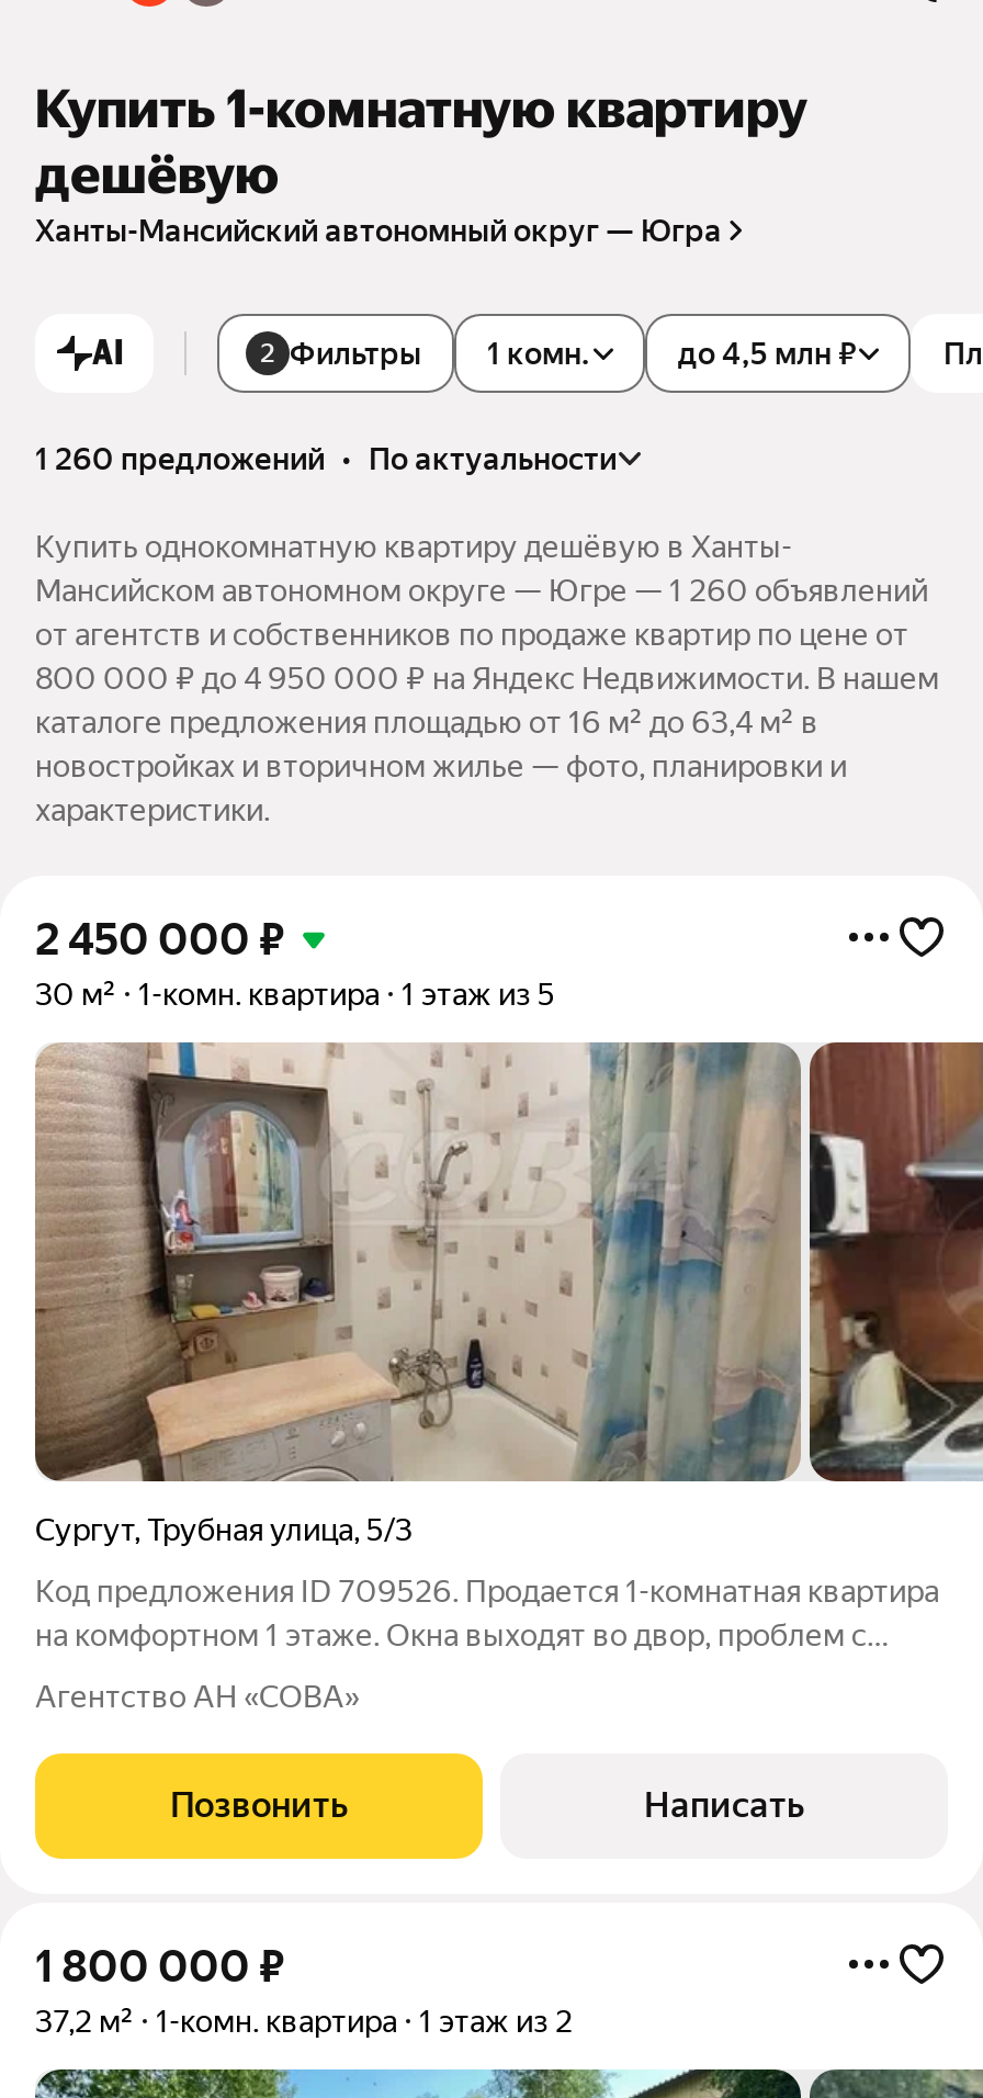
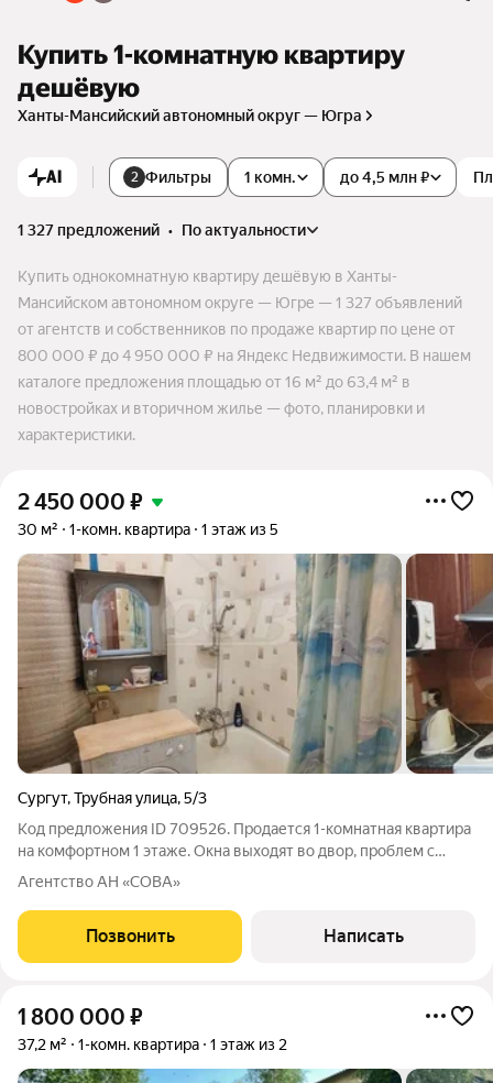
- 1 260 предложений • по актуальности
+ 1 327 предложений • по актуальности

- Мансийском автономном округе — Югре — 1 260 объявлений
+ Мансийском автономном округе — Югре — 1 327 объявлений
